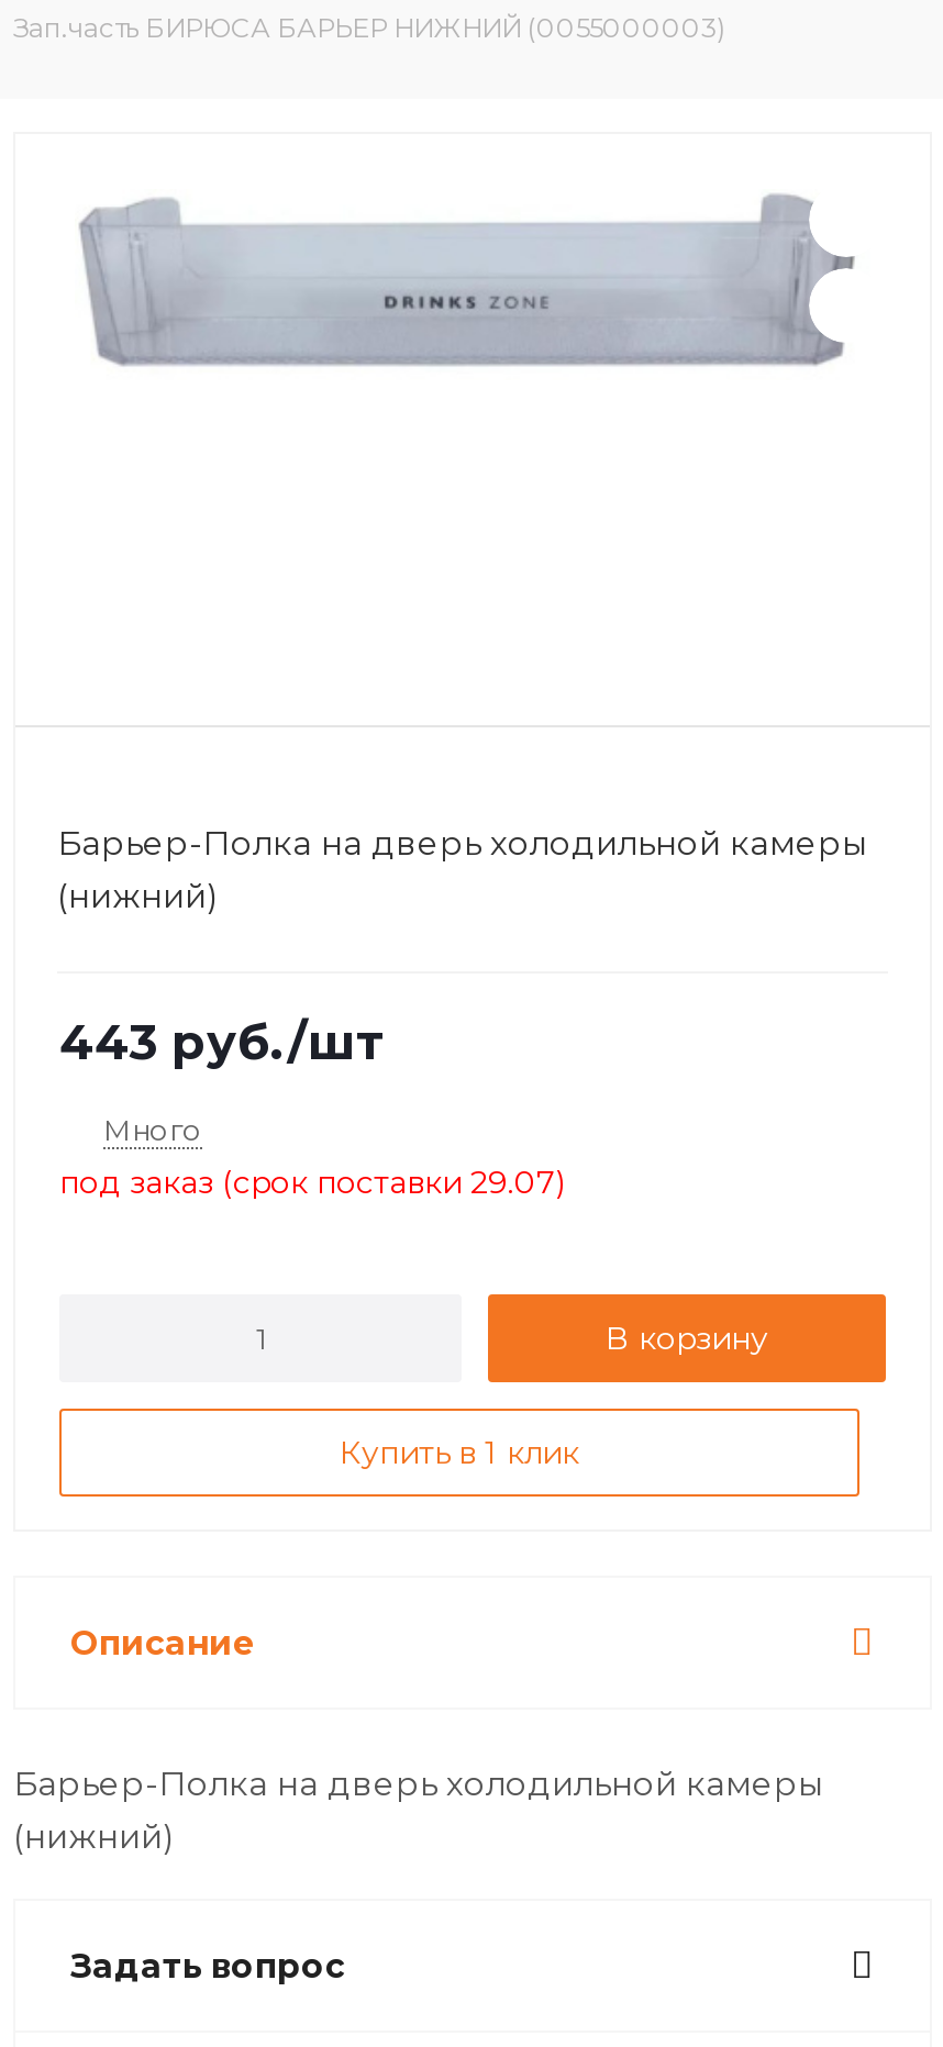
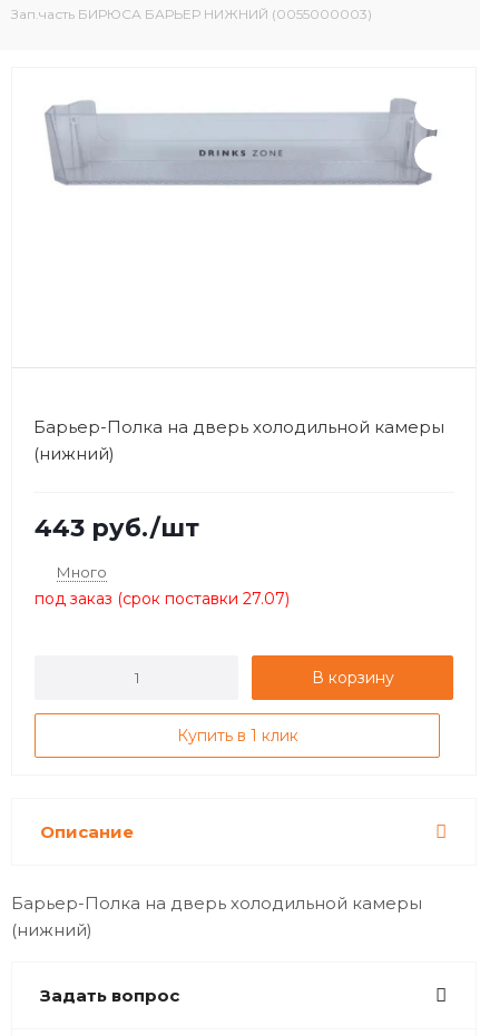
- под заказ (срок поставки 29.07)
+ под заказ (срок поставки 27.07)
